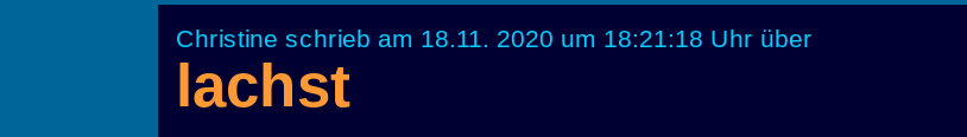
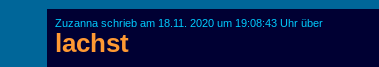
- Christine schrieb am 18.11. 2020 um 18:21:18 Uhr über
+ Zuzanna schrieb am 18.11. 2020 um 19:08:43 Uhr über
